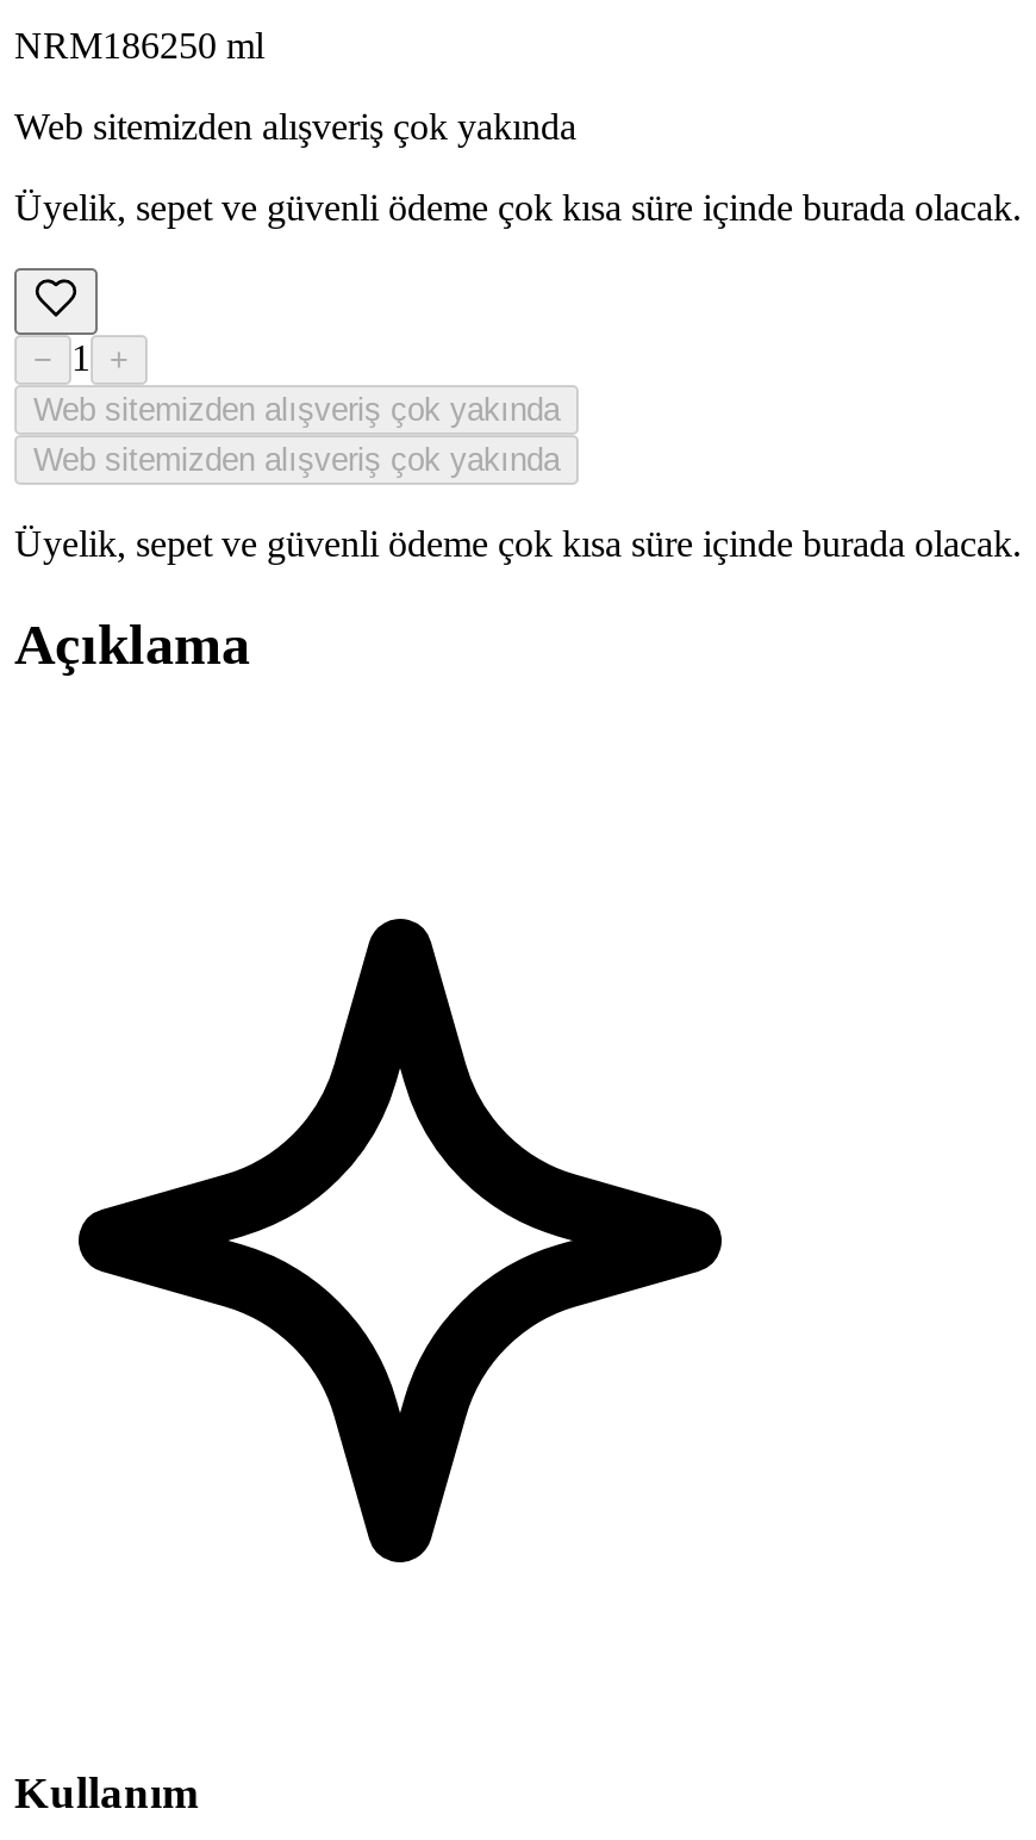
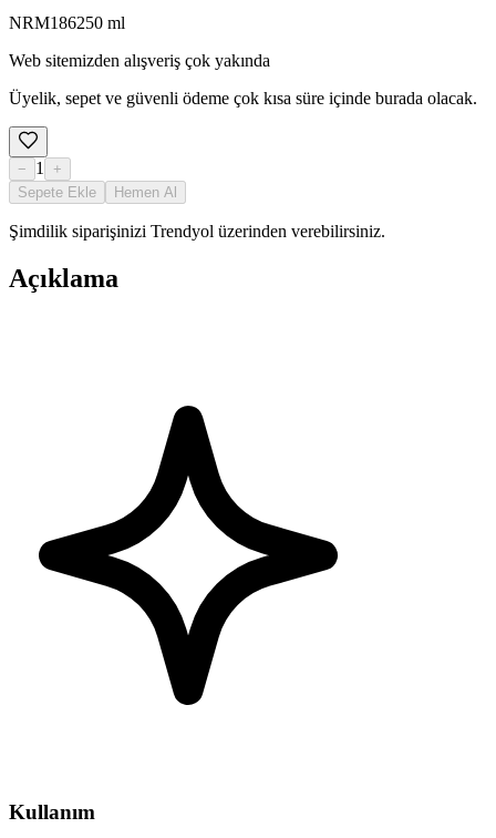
- Web sitemizden alışveriş çok yakında
- Web sitemizden alışveriş çok yakında
+ Sepete Ekle
+ Hemen Al

- Üyelik, sepet ve güvenli ödeme çok kısa süre içinde burada olacak.
+ Şimdilik siparişinizi Trendyol üzerinden verebilirsiniz.
